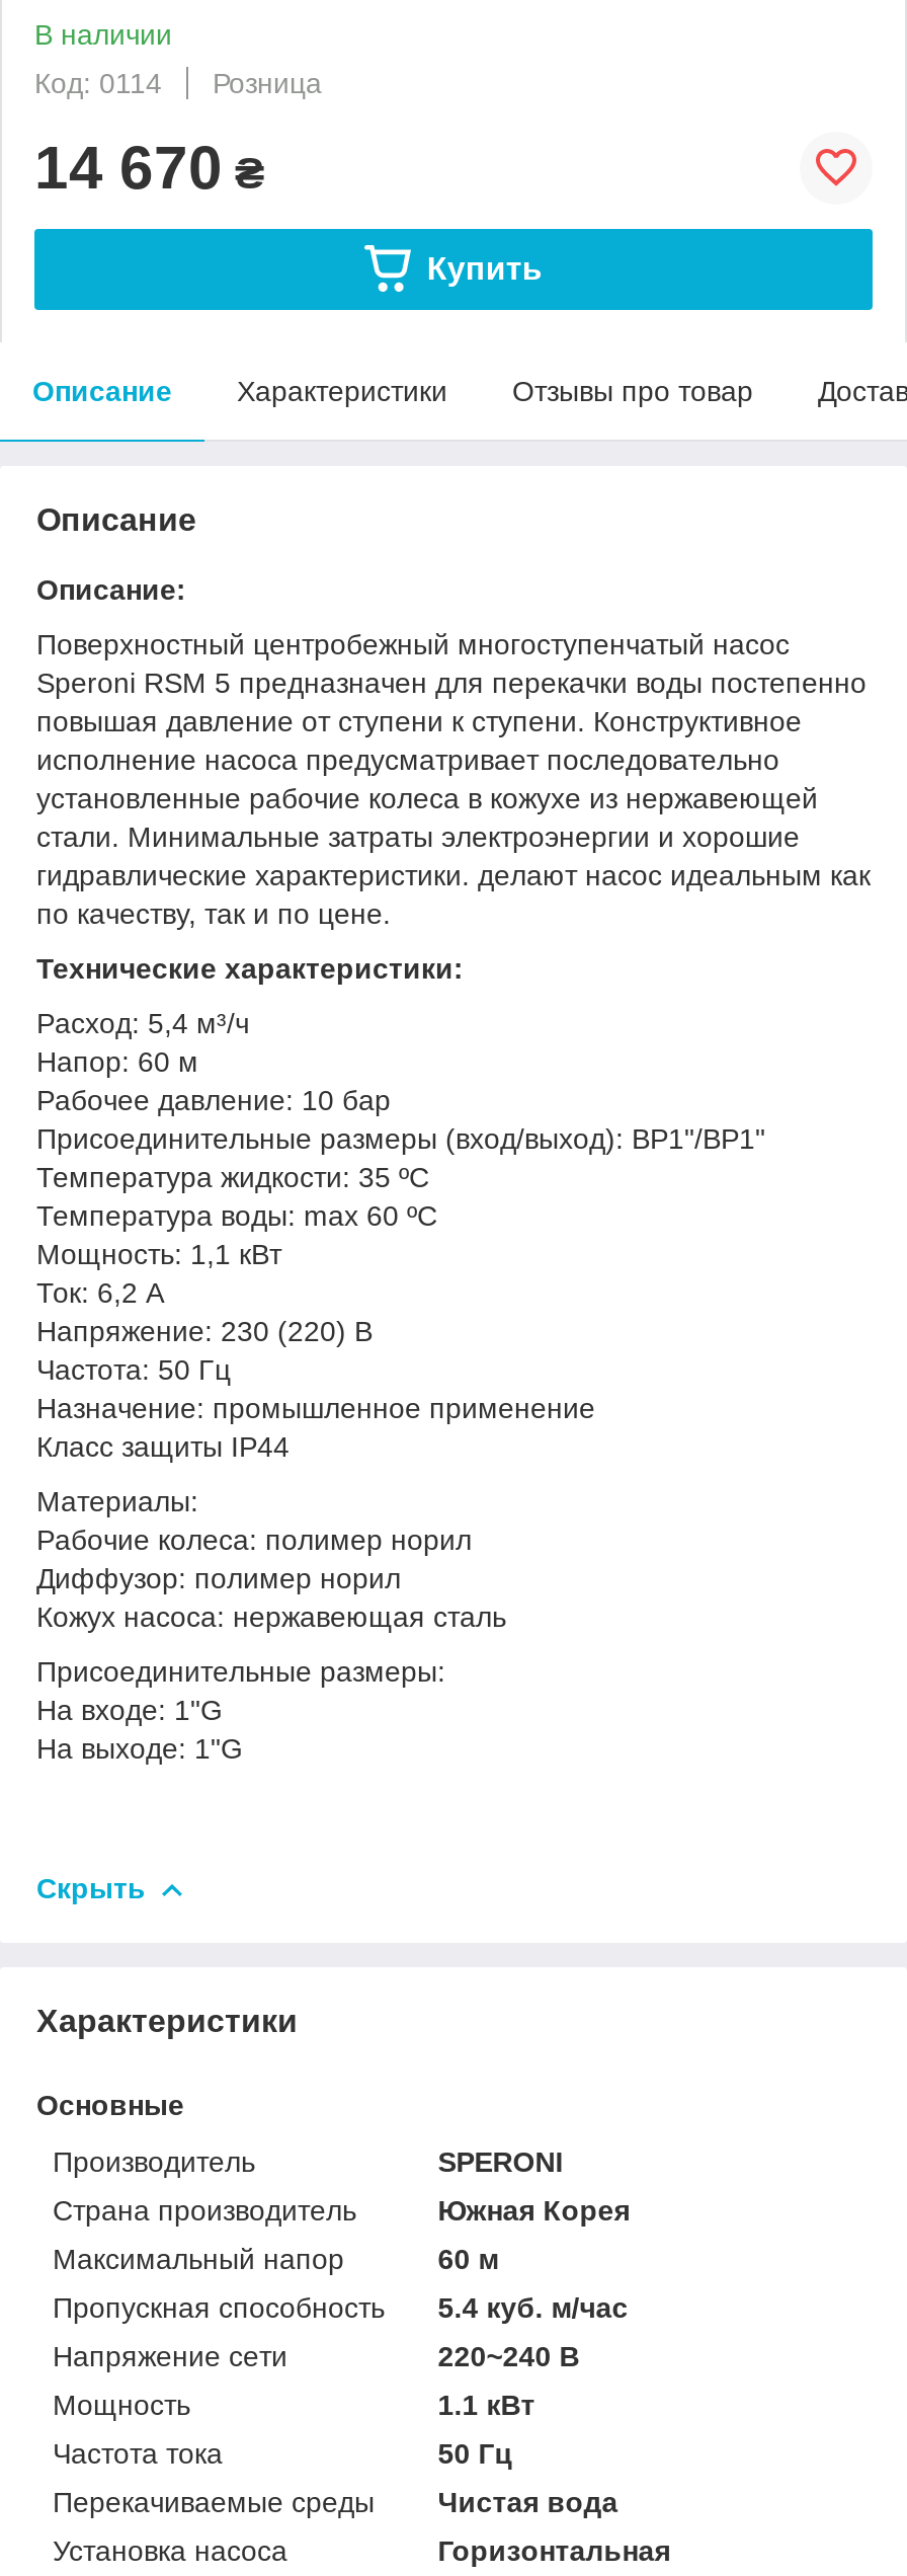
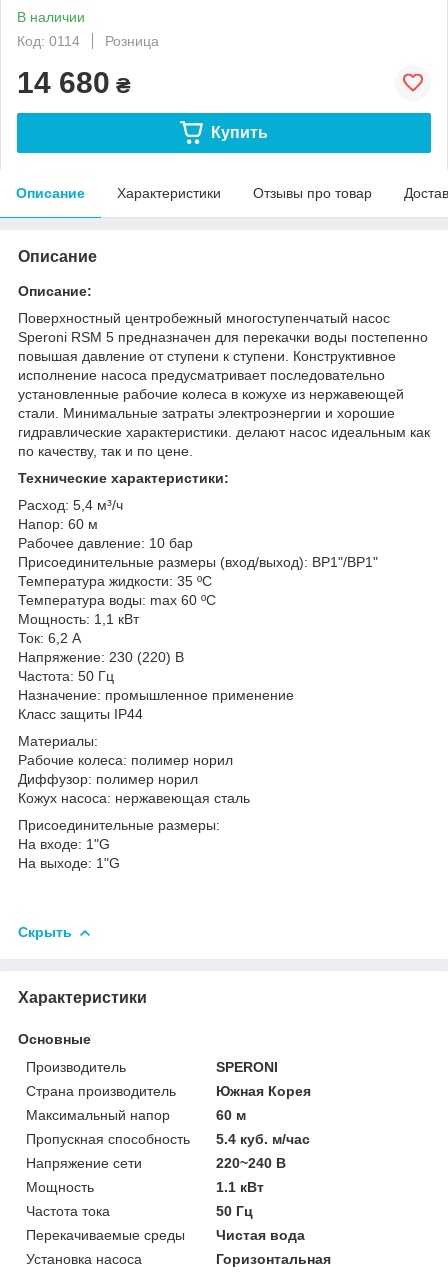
- 14 670 ₴
+ 14 680 ₴
